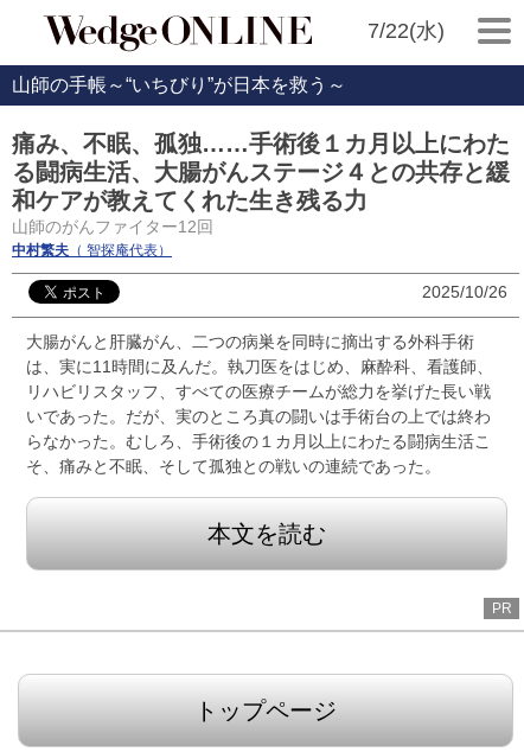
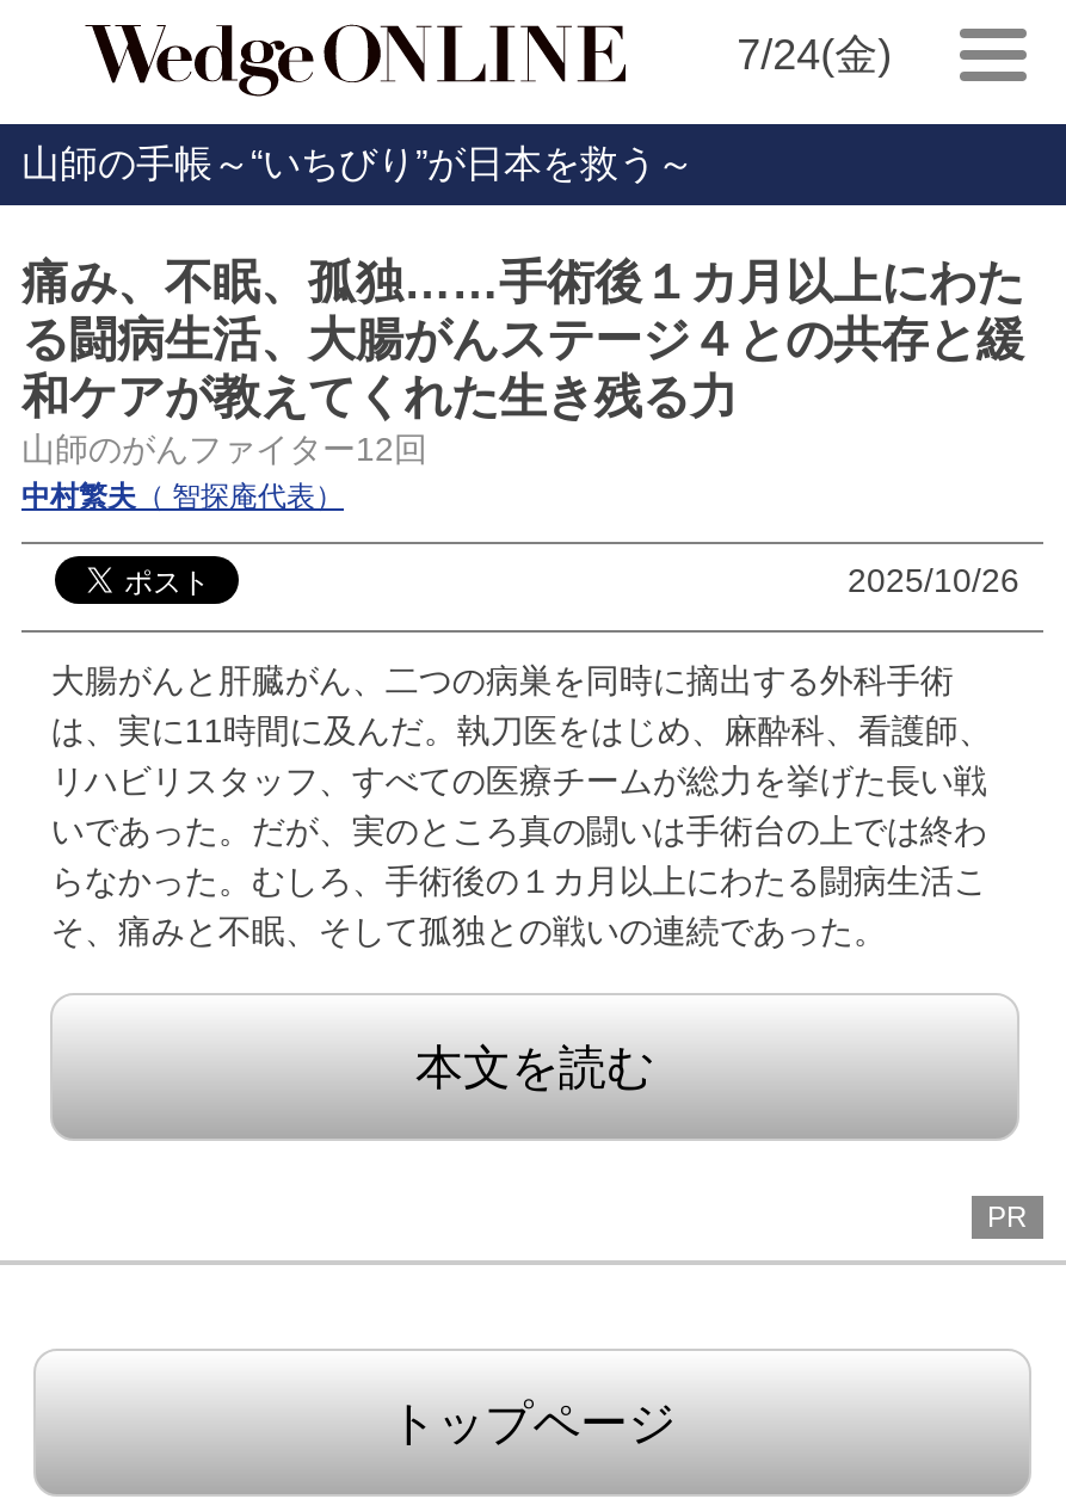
- 7/22(水)
+ 7/24(金)
